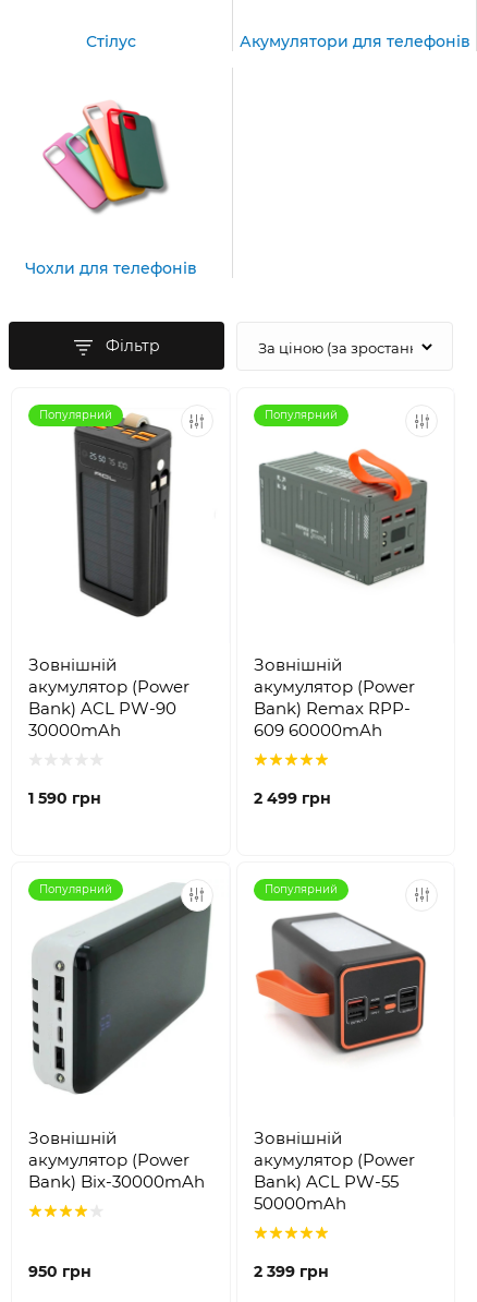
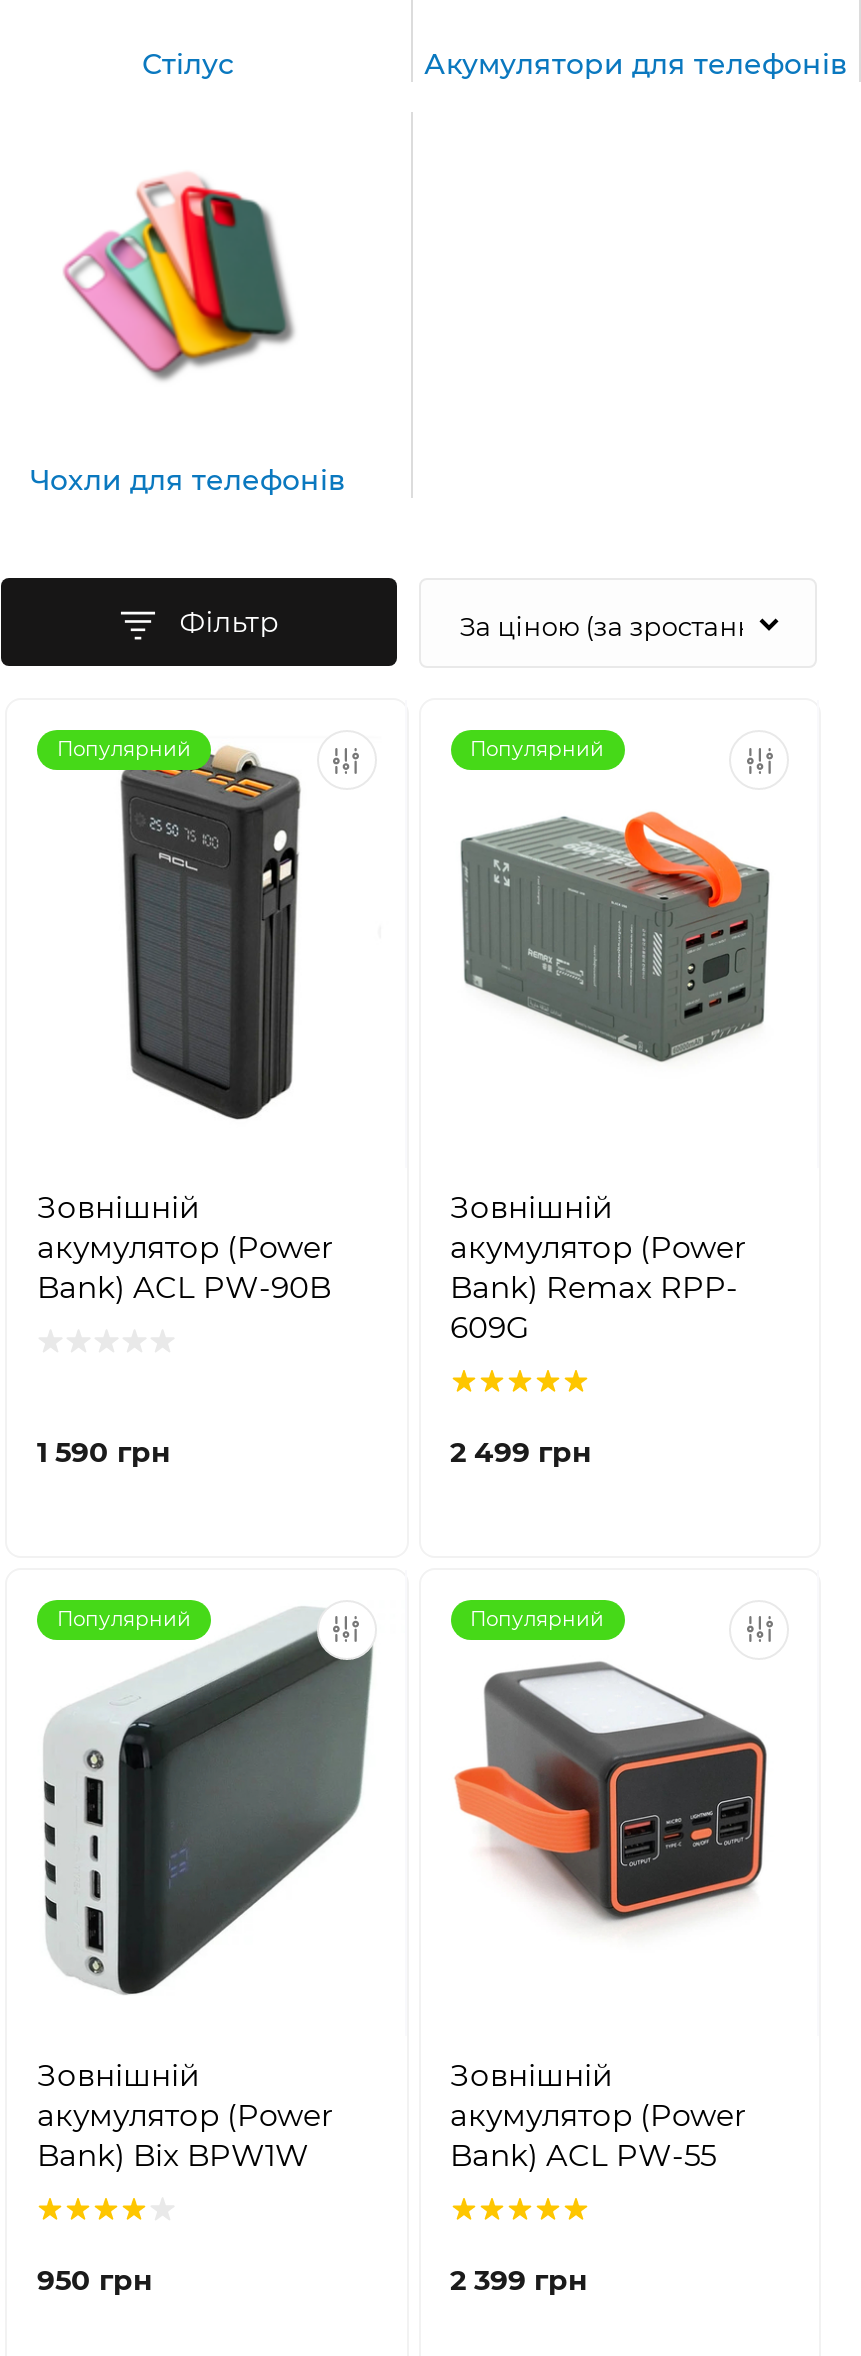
- Bank) ACL PW-90
- 30000mAh
+ Bank) ACL PW-90B

- 609 60000mAh
+ 609G

- Bank) Bix-30000mAh
+ Bank) Bix BPW1W

- 50000mAh
